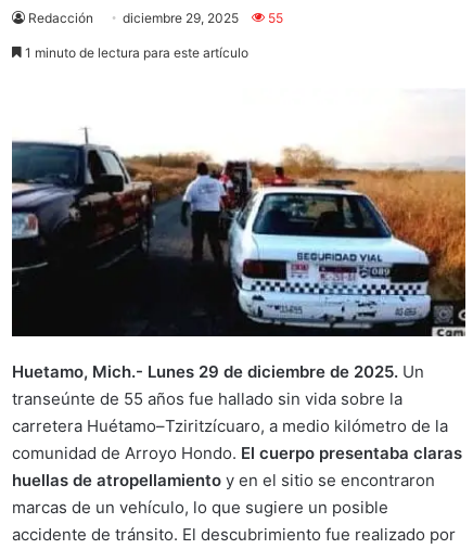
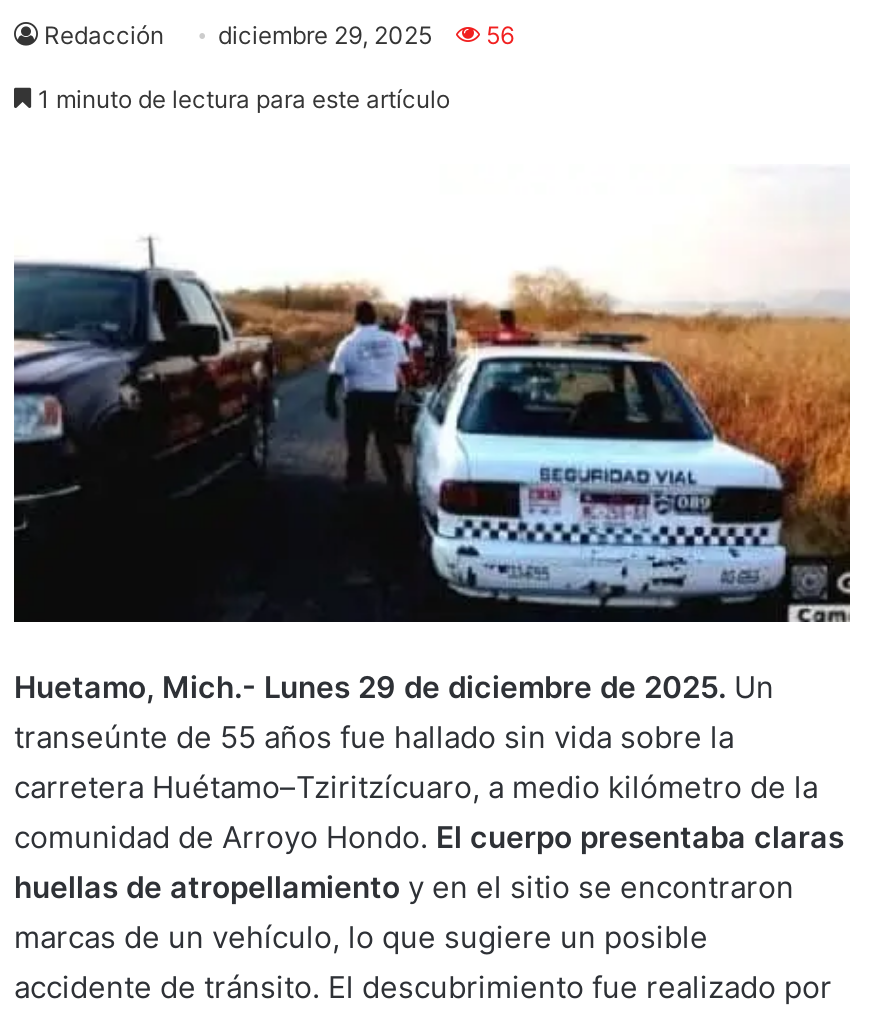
- Redacción diciembre 29, 2025 55
+ Redacción diciembre 29, 2025 56
